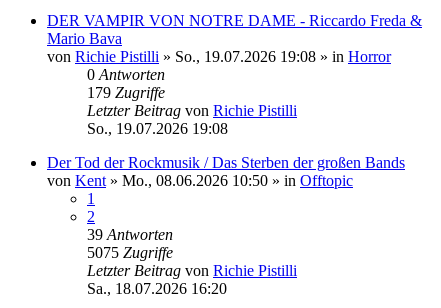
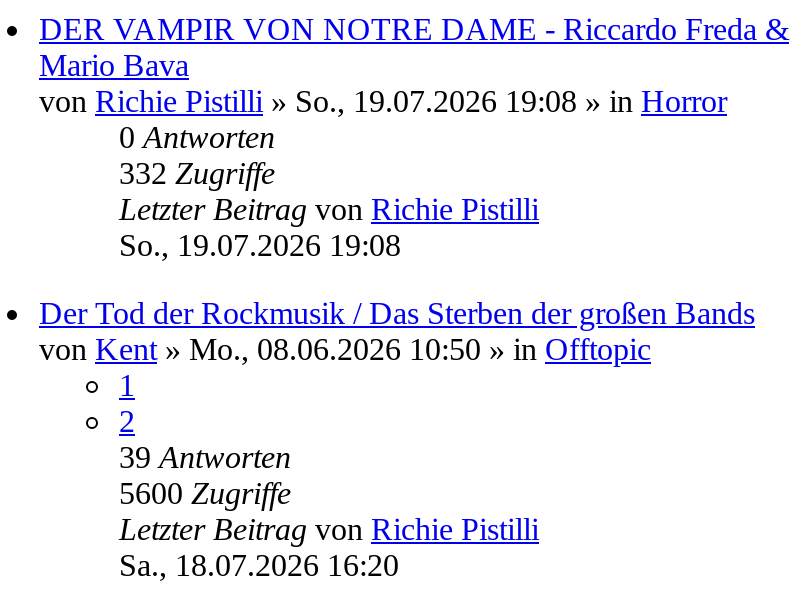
- 179 Zugriffe
+ 332 Zugriffe

- 5075 Zugriffe
+ 5600 Zugriffe
